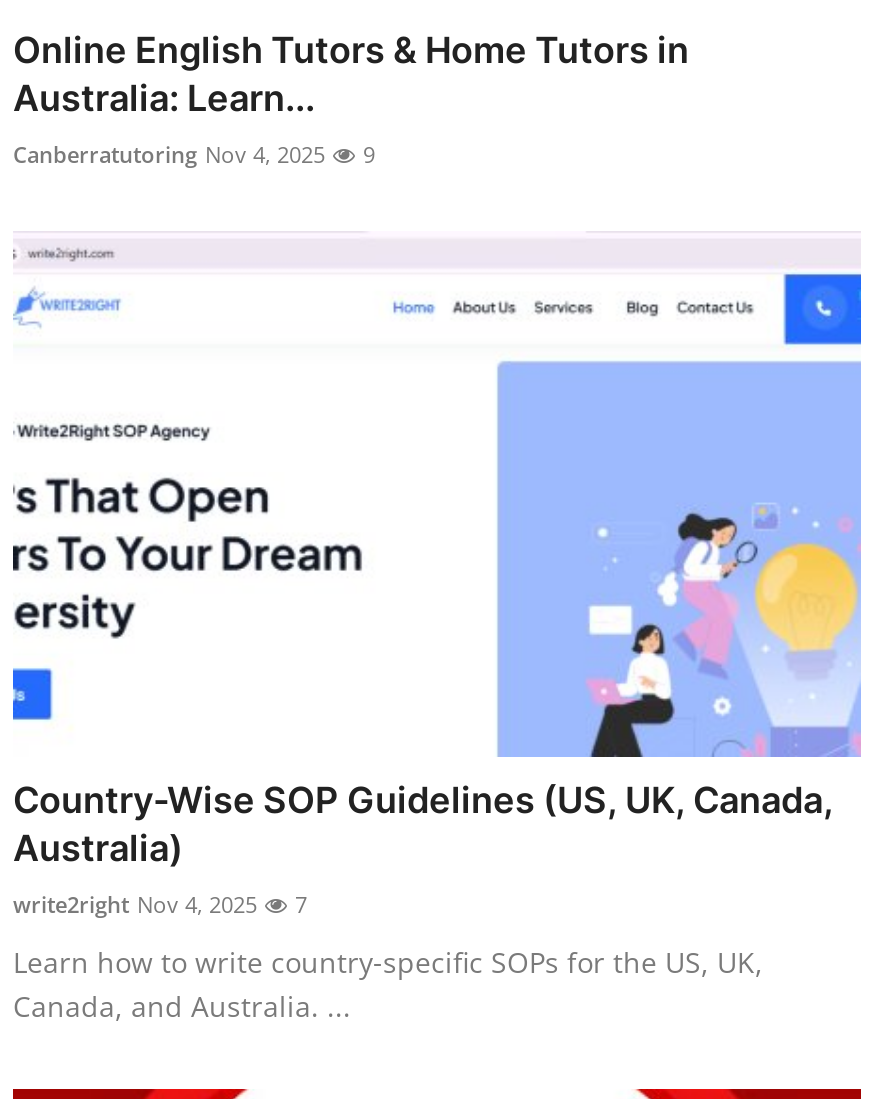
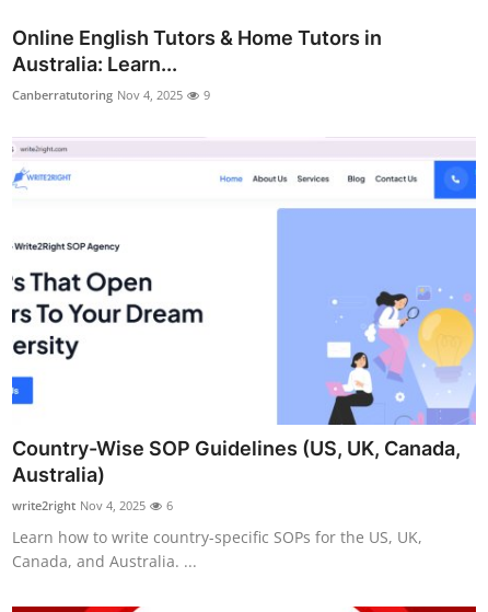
- write2right Nov 4, 2025 7
+ write2right Nov 4, 2025 6
